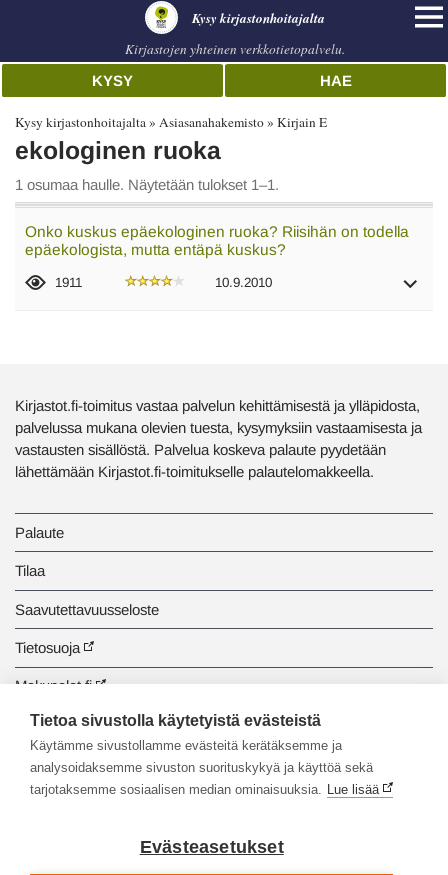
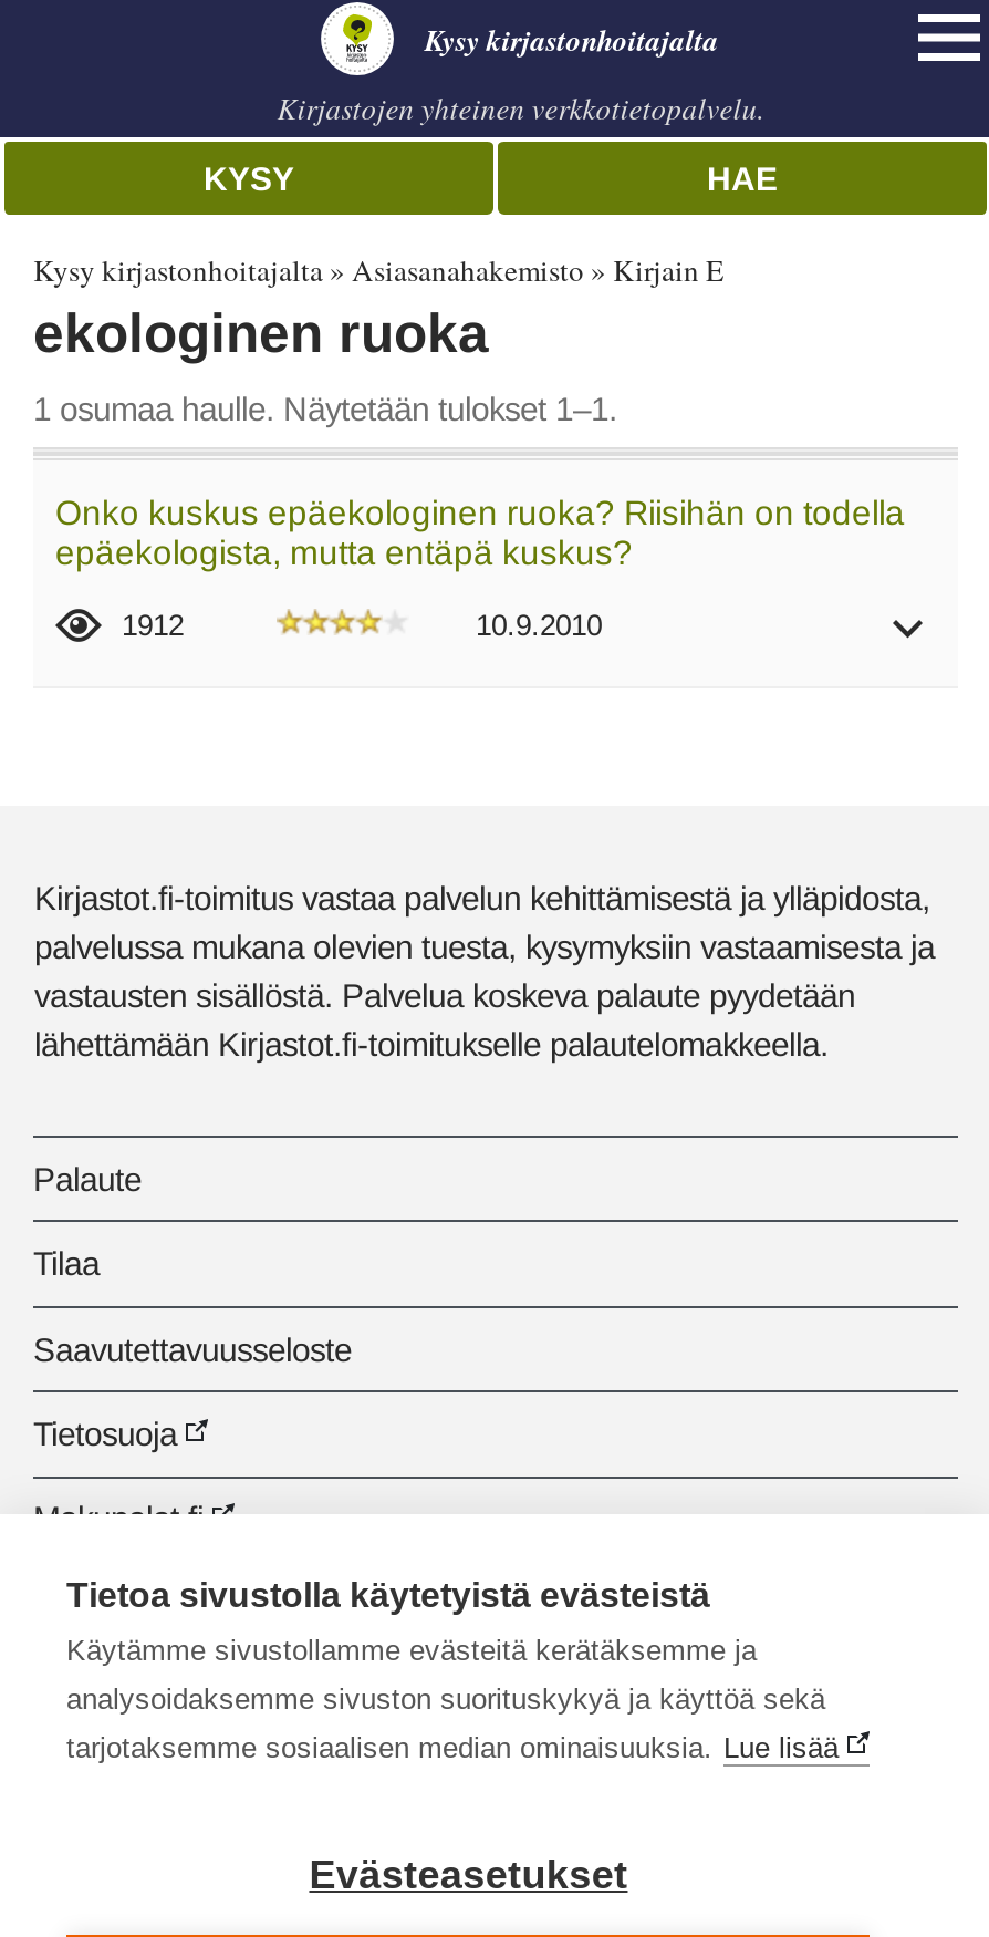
- 1911
+ 1912
